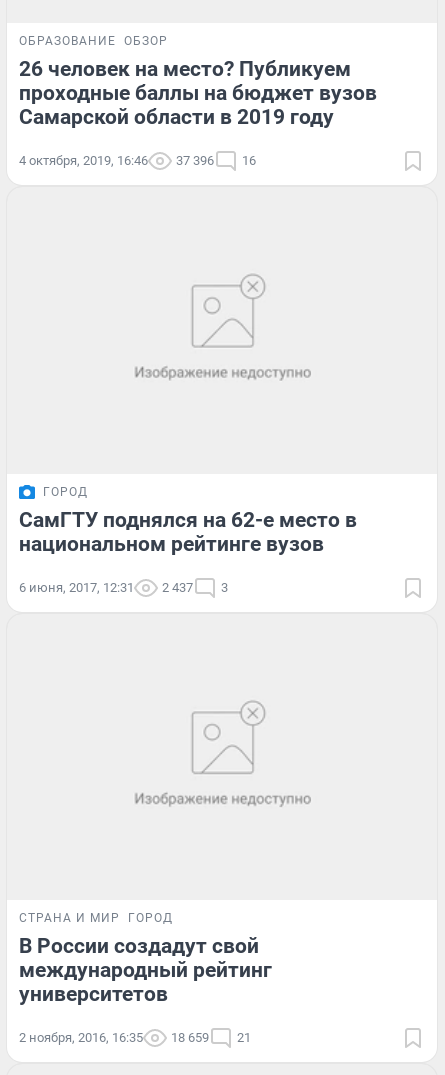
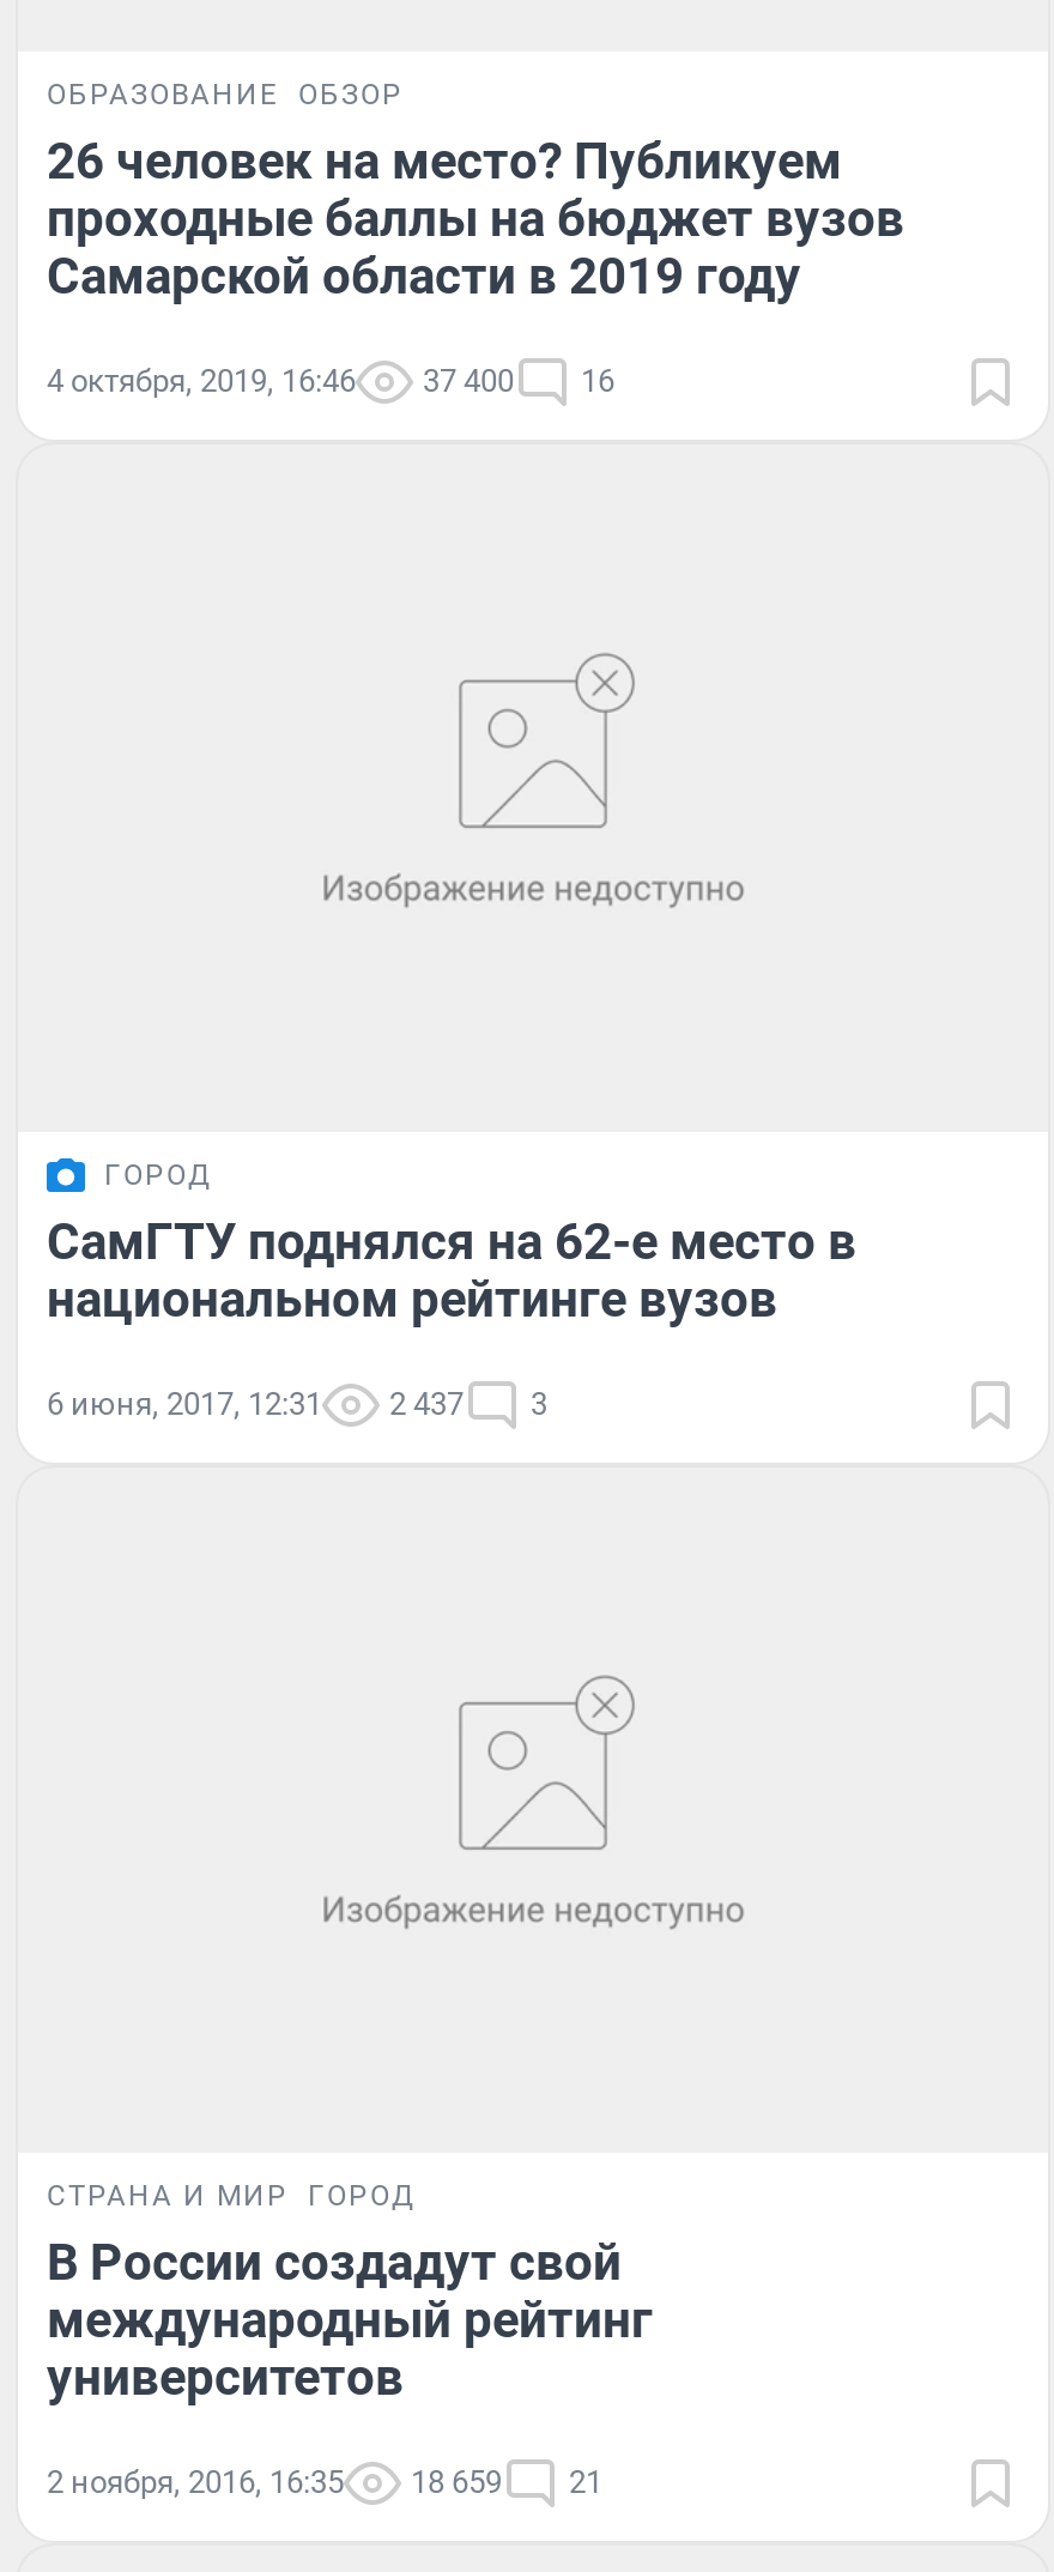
- 4 октября, 2019, 16:46 37 396 16
+ 4 октября, 2019, 16:46 37 400 16
